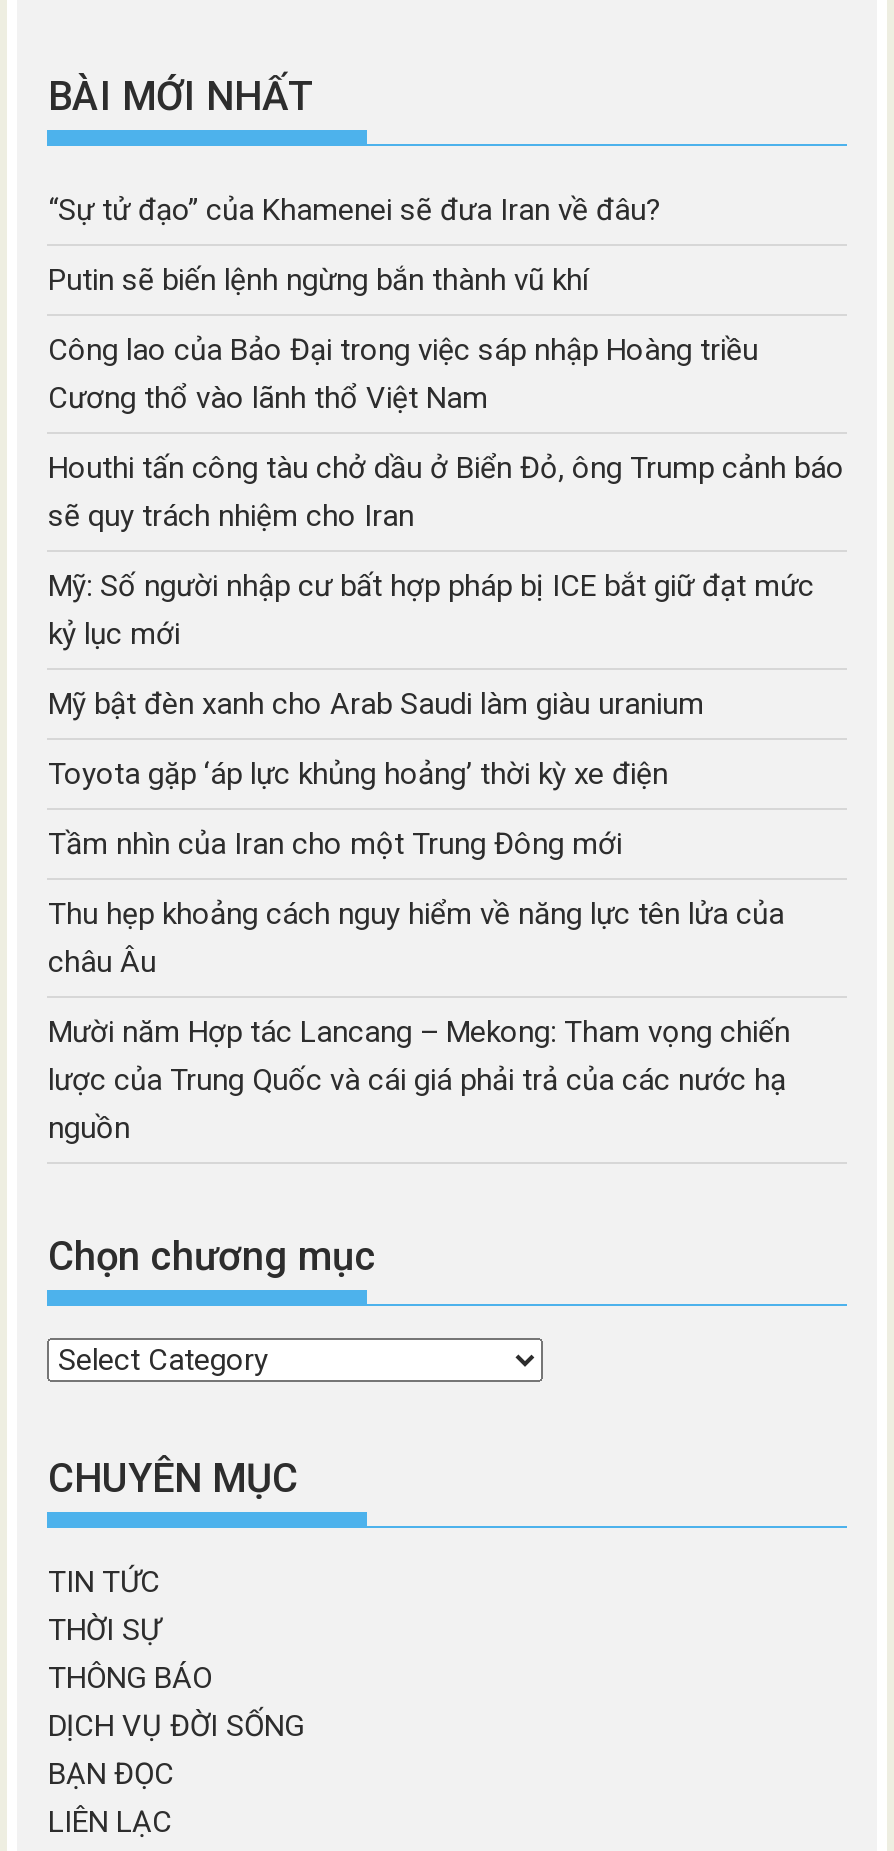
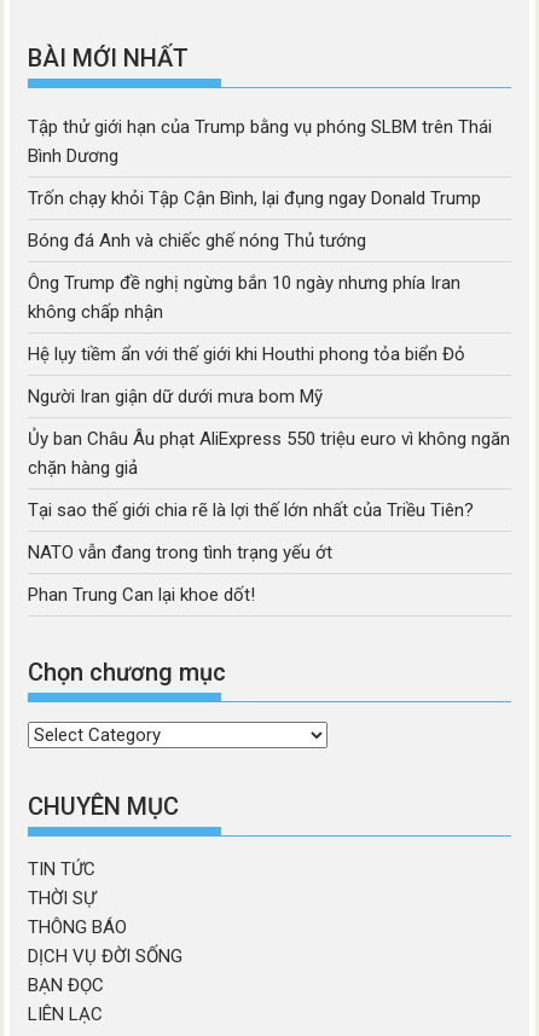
- “Sự tử đạo” của Khamenei sẽ đưa Iran về đâu?
+ Tập thử giới hạn của Trump bằng vụ phóng SLBM trên Thái
+ Bình Dương

- Putin sẽ biến lệnh ngừng bắn thành vũ khí
+ Trốn chạy khỏi Tập Cận Bình, lại đụng ngay Donald Trump

- Công lao của Bảo Đại trong việc sáp nhập Hoàng triều
- Cương thổ vào lãnh thổ Việt Nam
+ Bóng đá Anh và chiếc ghế nóng Thủ tướng

- Houthi tấn công tàu chở dầu ở Biển Đỏ, ông Trump cảnh báo
- sẽ quy trách nhiệm cho Iran
+ Ông Trump đề nghị ngừng bắn 10 ngày nhưng phía Iran
+ không chấp nhận

- Mỹ: Số người nhập cư bất hợp pháp bị ICE bắt giữ đạt mức
- kỷ lục mới
+ Hệ lụy tiềm ẩn với thế giới khi Houthi phong tỏa biển Đỏ

- Mỹ bật đèn xanh cho Arab Saudi làm giàu uranium
+ Người Iran giận dữ dưới mưa bom Mỹ

- Toyota gặp ‘áp lực khủng hoảng’ thời kỳ xe điện
+ Ủy ban Châu Âu phạt AliExpress 550 triệu euro vì không ngăn
+ chặn hàng giả

- Tầm nhìn của Iran cho một Trung Đông mới
+ Tại sao thế giới chia rẽ là lợi thế lớn nhất của Triều Tiên?

- Thu hẹp khoảng cách nguy hiểm về năng lực tên lửa của
- châu Âu
+ NATO vẫn đang trong tình trạng yếu ớt

- Mười năm Hợp tác Lancang – Mekong: Tham vọng chiến
- lược của Trung Quốc và cái giá phải trả của các nước hạ
- nguồn
+ Phan Trung Can lại khoe dốt!
